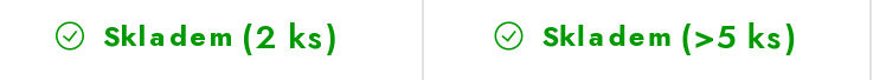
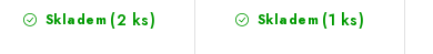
- Skladem (>5 ks)
+ Skladem (1 ks)
